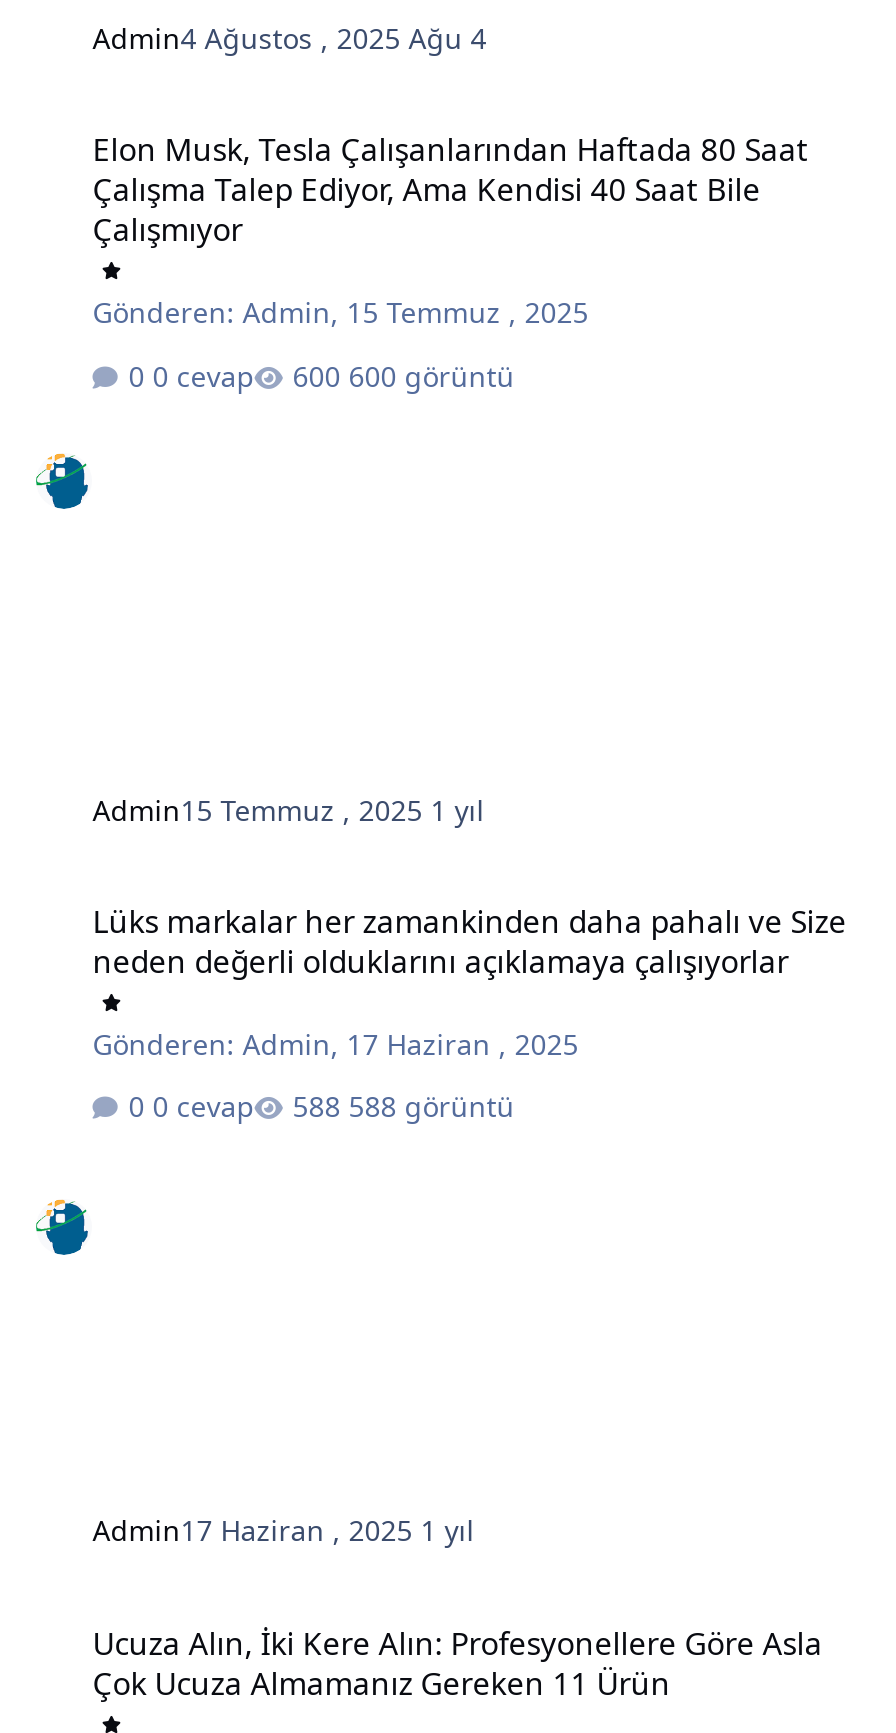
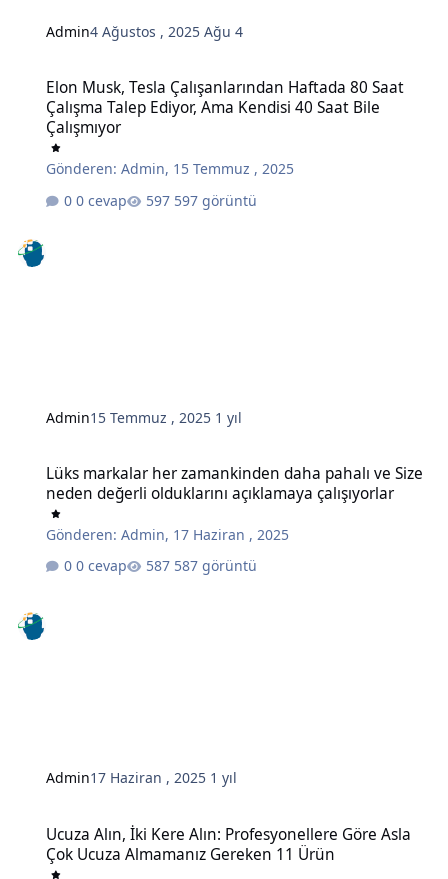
- 600 görüntü
+ 597 görüntü

- 588 görüntü
+ 587 görüntü
